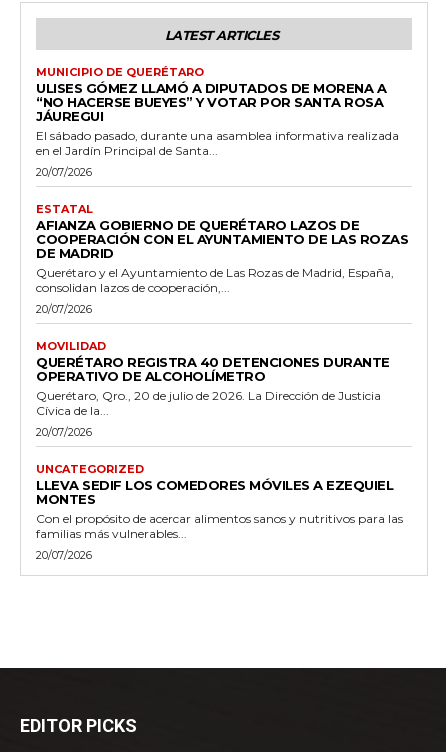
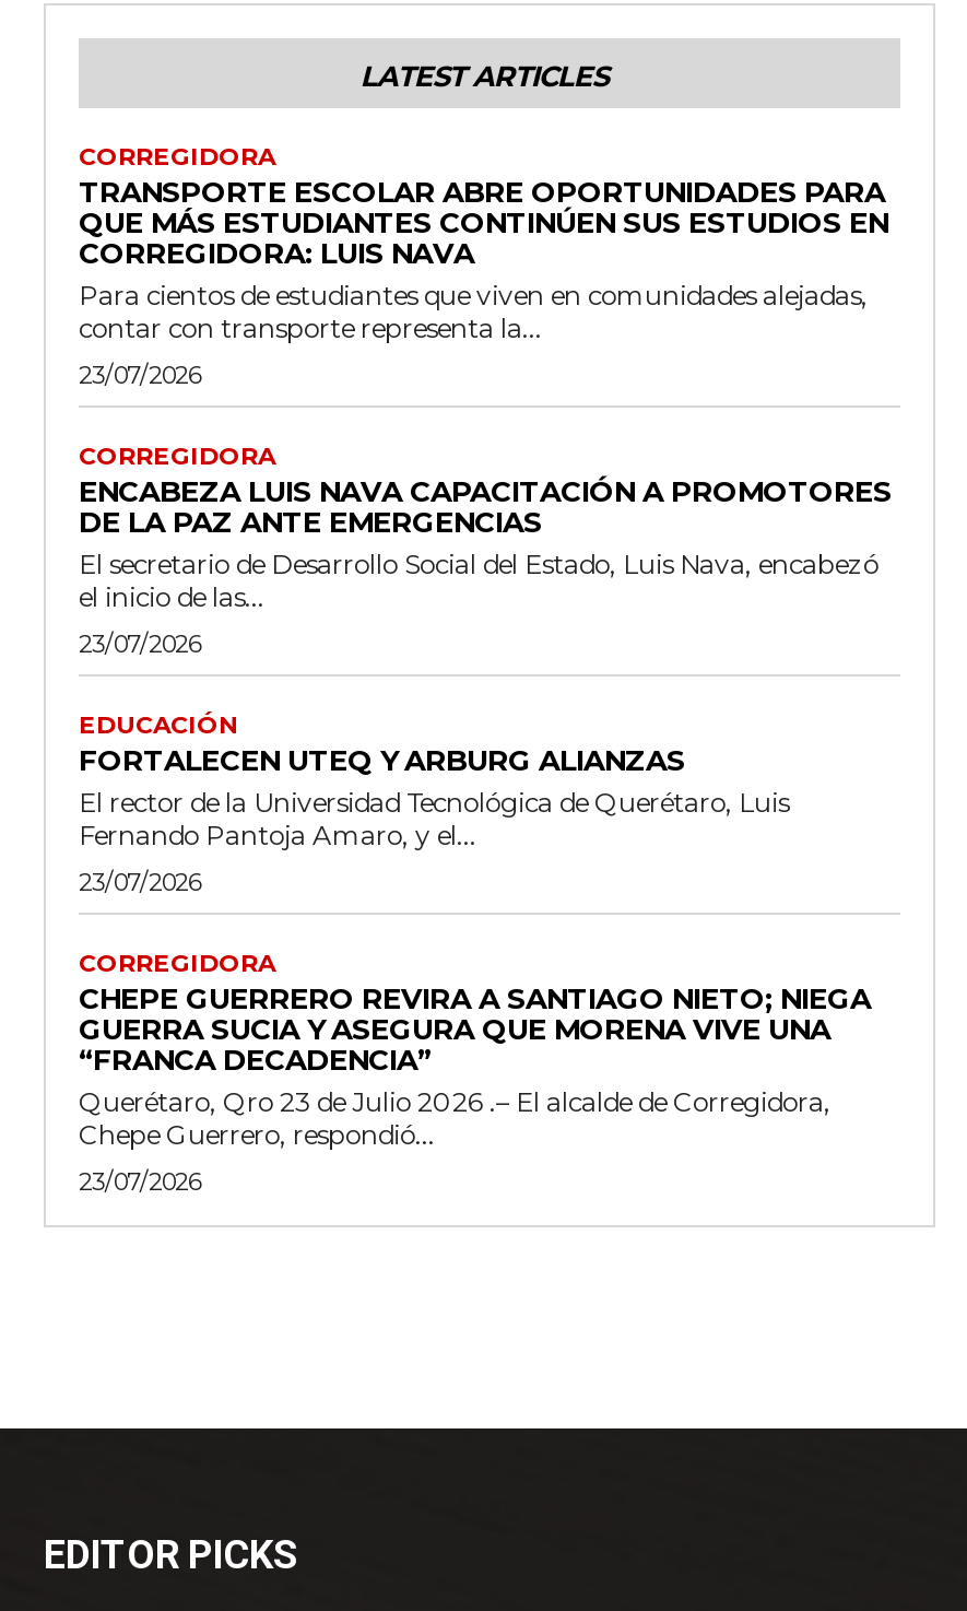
- MUNICIPIO DE QUERÉTARO
- ULISES GÓMEZ LLAMÓ A DIPUTADOS DE MORENA A
- “NO HACERSE BUEYES” Y VOTAR POR SANTA ROSA
- JÁUREGUI
- El sábado pasado, durante una asamblea informativa realizada
- en el Jardín Principal de Santa...
+ CORREGIDORA
+ TRANSPORTE ESCOLAR ABRE OPORTUNIDADES PARA
+ QUE MÁS ESTUDIANTES CONTINÚEN SUS ESTUDIOS EN
+ CORREGIDORA: LUIS NAVA
+ Para cientos de estudiantes que viven en comunidades alejadas,
+ contar con transporte representa la...

- 20/07/2026
+ 23/07/2026

- ESTATAL
- AFIANZA GOBIERNO DE QUERÉTARO LAZOS DE
- COOPERACIÓN CON EL AYUNTAMIENTO DE LAS ROZAS
- DE MADRID
- Querétaro y el Ayuntamiento de Las Rozas de Madrid, España,
- consolidan lazos de cooperación,...
+ CORREGIDORA
+ ENCABEZA LUIS NAVA CAPACITACIÓN A PROMOTORES
+ DE LA PAZ ANTE EMERGENCIAS
+ El secretario de Desarrollo Social del Estado, Luis Nava, encabezó
+ el inicio de las...

- 20/07/2026
+ 23/07/2026

- MOVILIDAD
- QUERÉTARO REGISTRA 40 DETENCIONES DURANTE
- OPERATIVO DE ALCOHOLÍMETRO
- Querétaro, Qro., 20 de julio de 2026. La Dirección de Justicia
- Cívica de la...
+ EDUCACIÓN
+ FORTALECEN UTEQ Y ARBURG ALIANZAS
+ El rector de la Universidad Tecnológica de Querétaro, Luis
+ Fernando Pantoja Amaro, y el...

- 20/07/2026
+ 23/07/2026

- UNCATEGORIZED
- LLEVA SEDIF LOS COMEDORES MÓVILES A EZEQUIEL
- MONTES
- Con el propósito de acercar alimentos sanos y nutritivos para las
- familias más vulnerables...
+ CORREGIDORA
+ CHEPE GUERRERO REVIRA A SANTIAGO NIETO; NIEGA
+ GUERRA SUCIA Y ASEGURA QUE MORENA VIVE UNA
+ “FRANCA DECADENCIA”
+ Querétaro, Qro 23 de Julio 2026 .– El alcalde de Corregidora,
+ Chepe Guerrero, respondió...

- 20/07/2026
+ 23/07/2026
